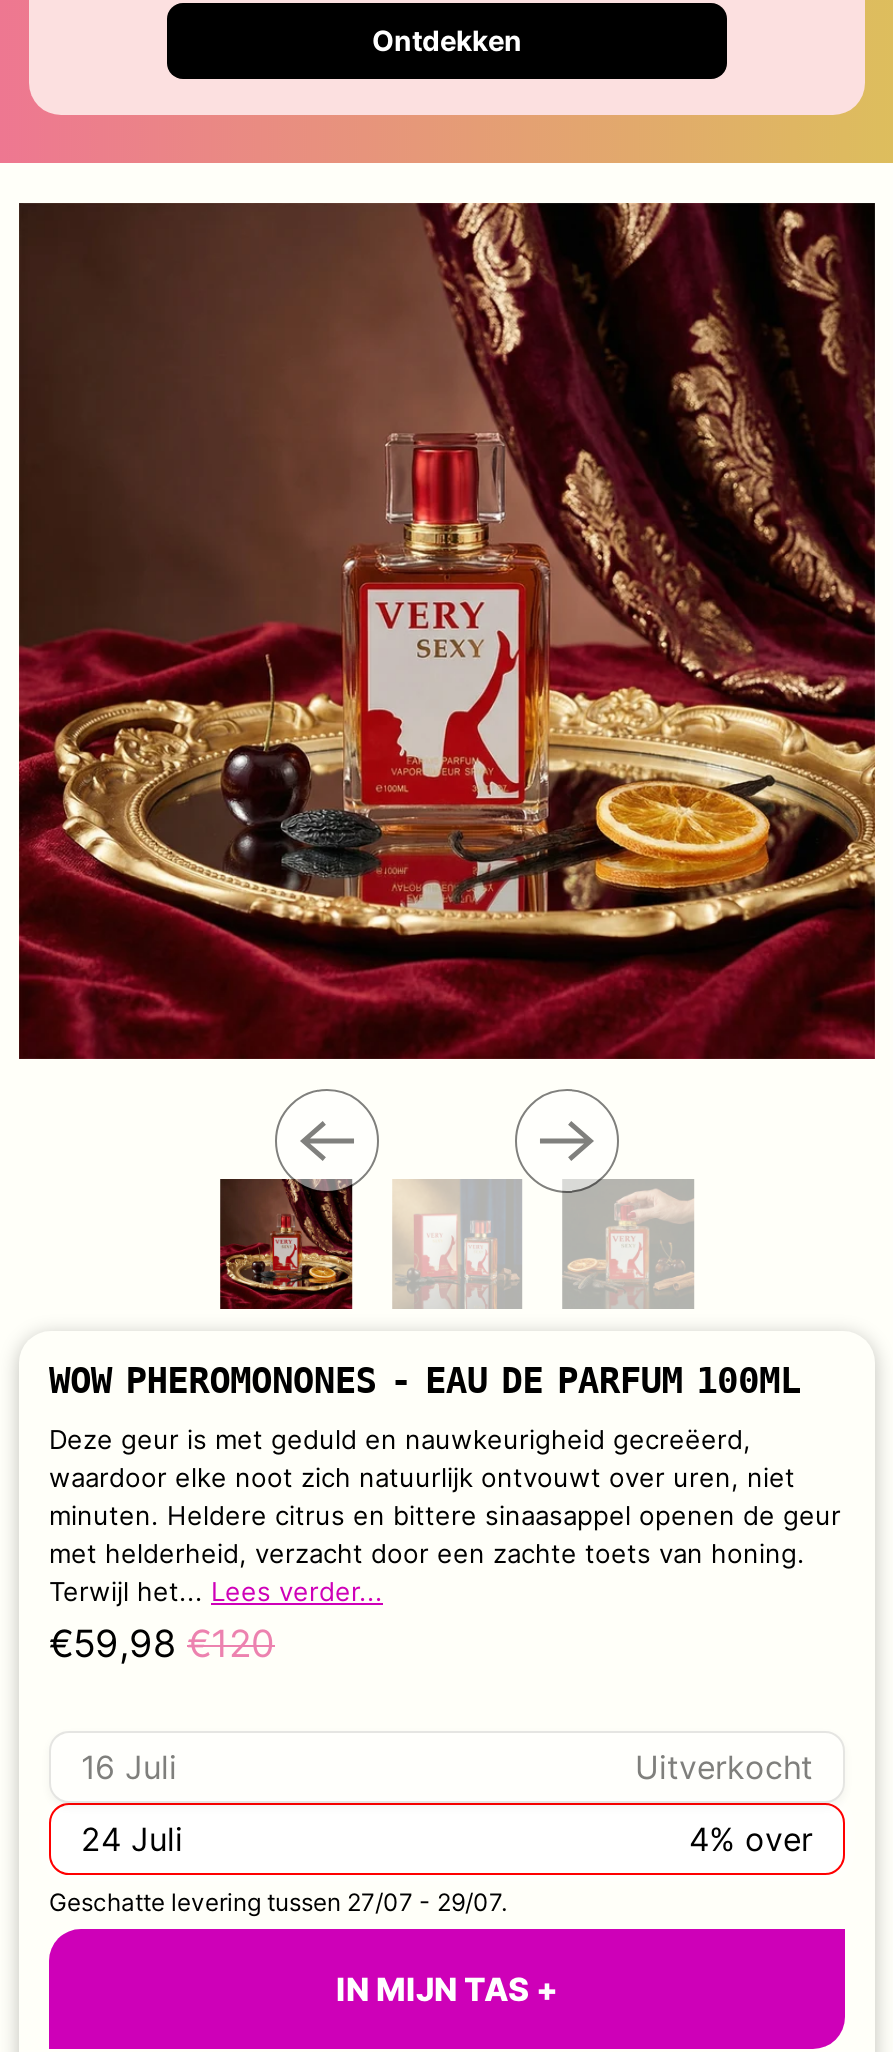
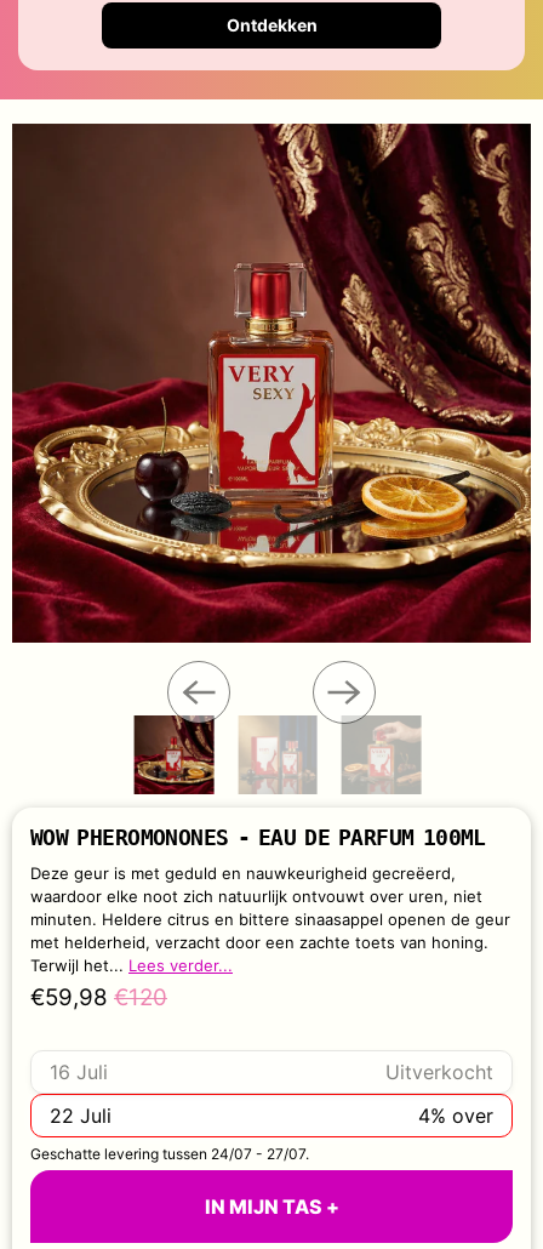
- 24 Juli
+ 22 Juli

- Geschatte levering tussen 27/07 - 29/07.
+ Geschatte levering tussen 24/07 - 27/07.
